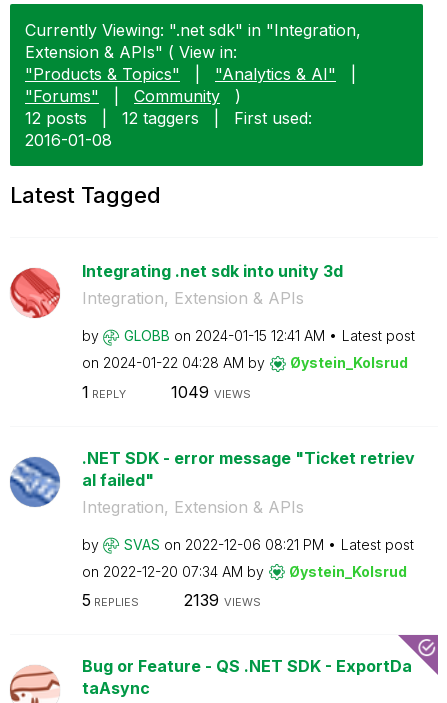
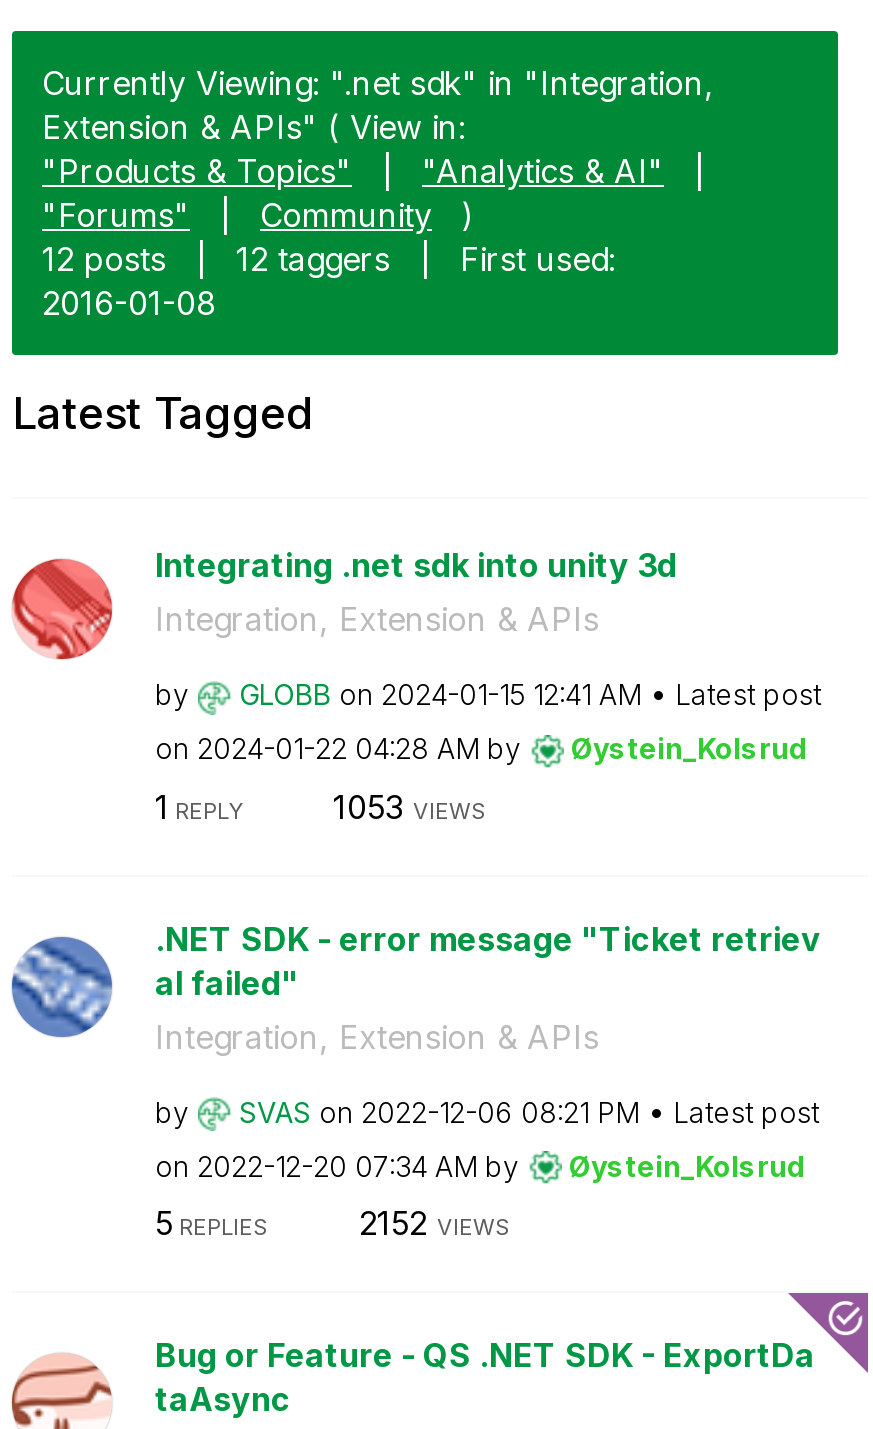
- 1049 VIEWS
+ 1053 VIEWS

- 2139 VIEWS
+ 2152 VIEWS
